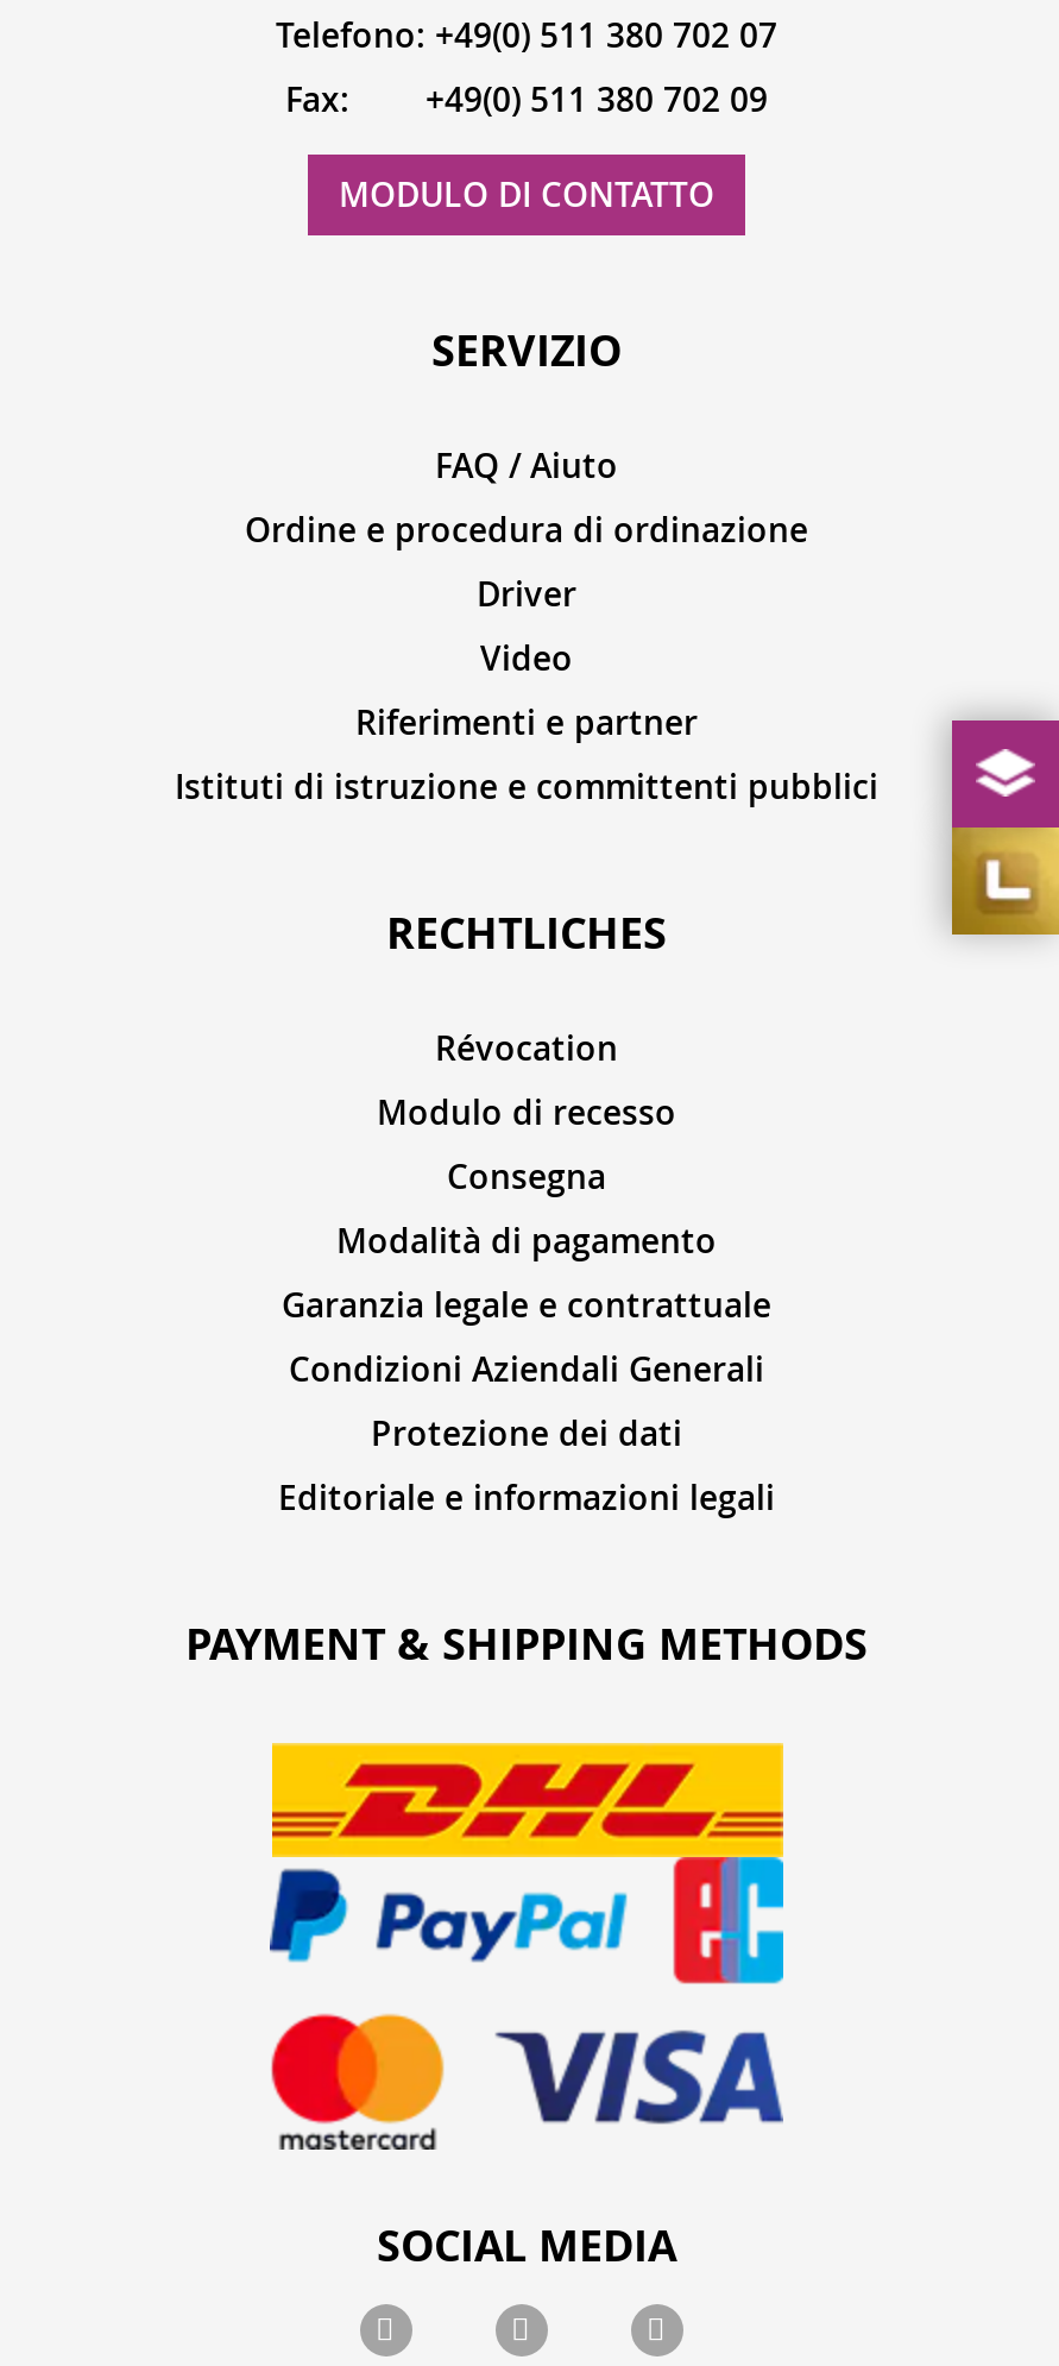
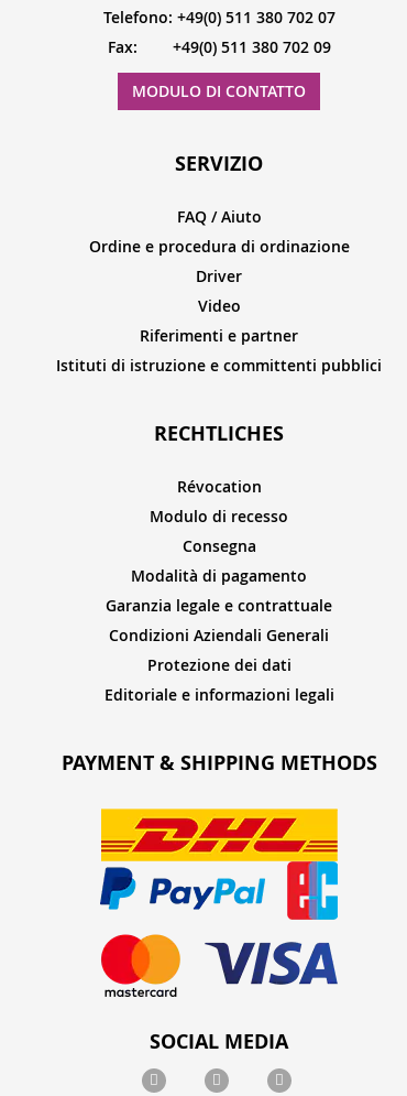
- [image]
